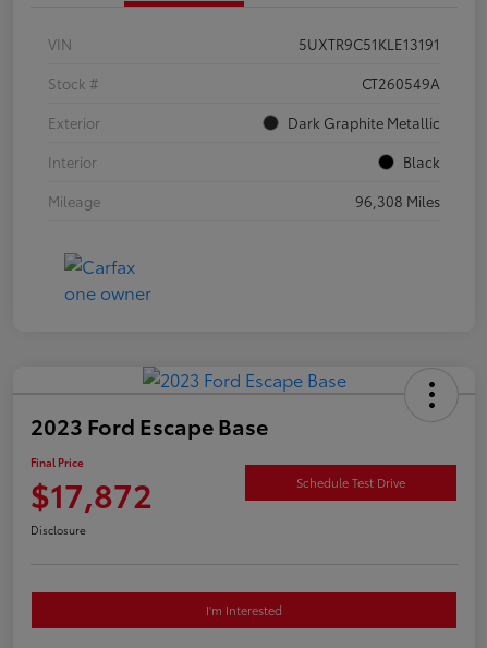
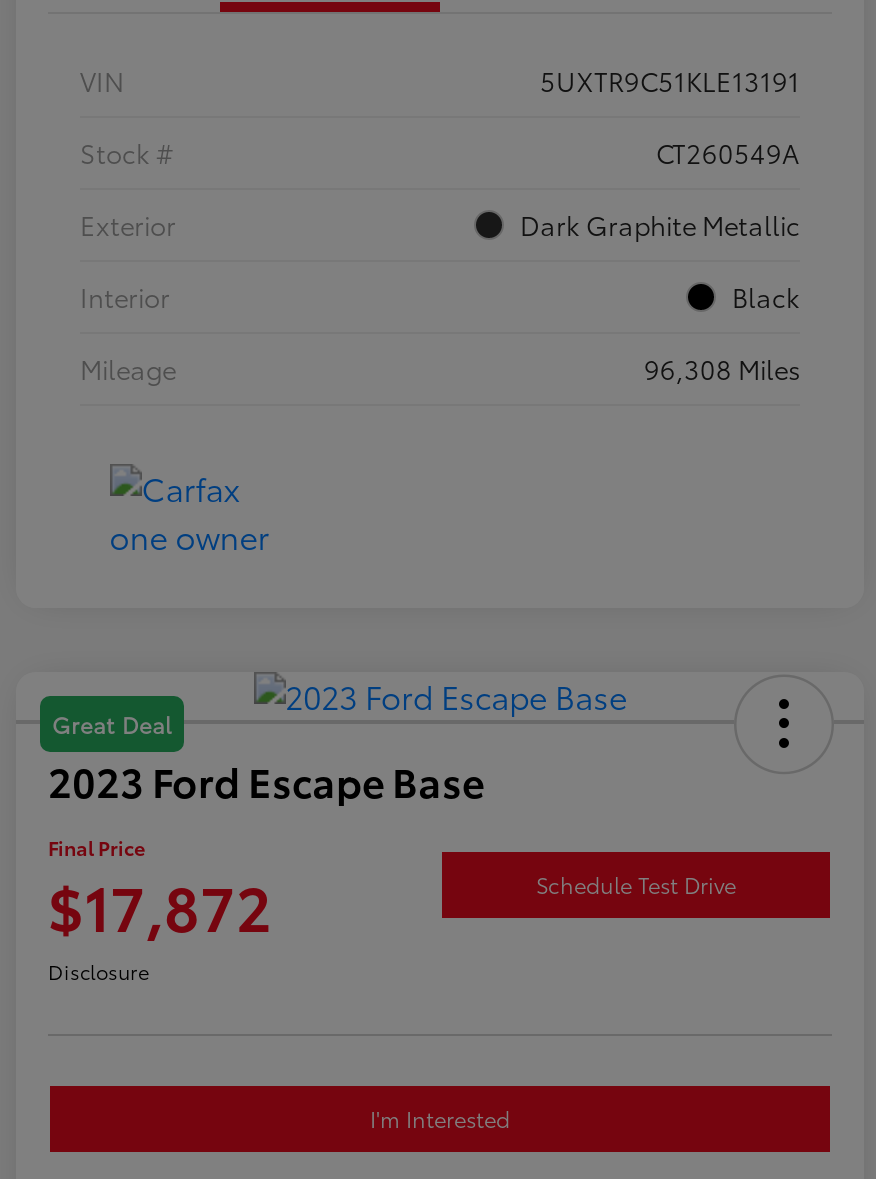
+ Great Deal
